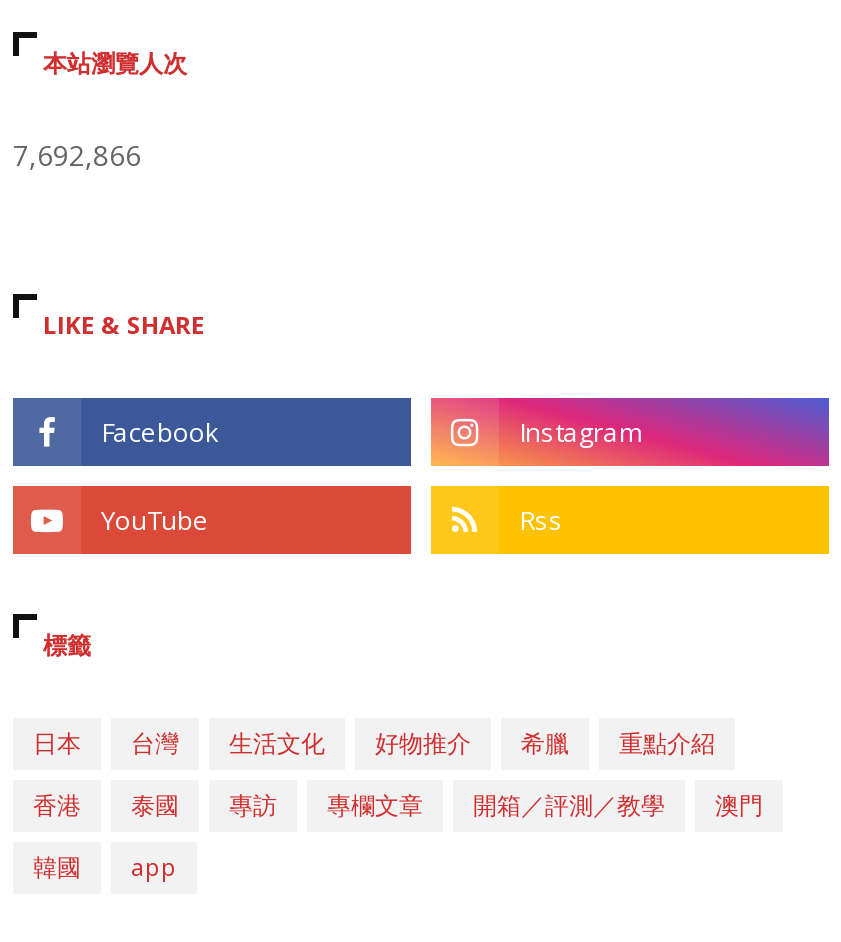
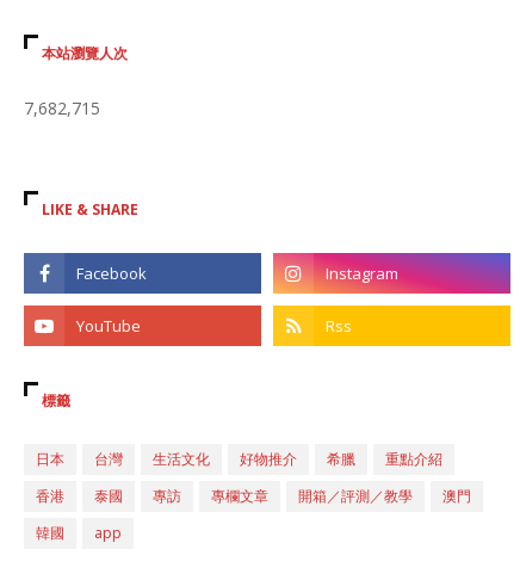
- 7,692,866
+ 7,682,715
